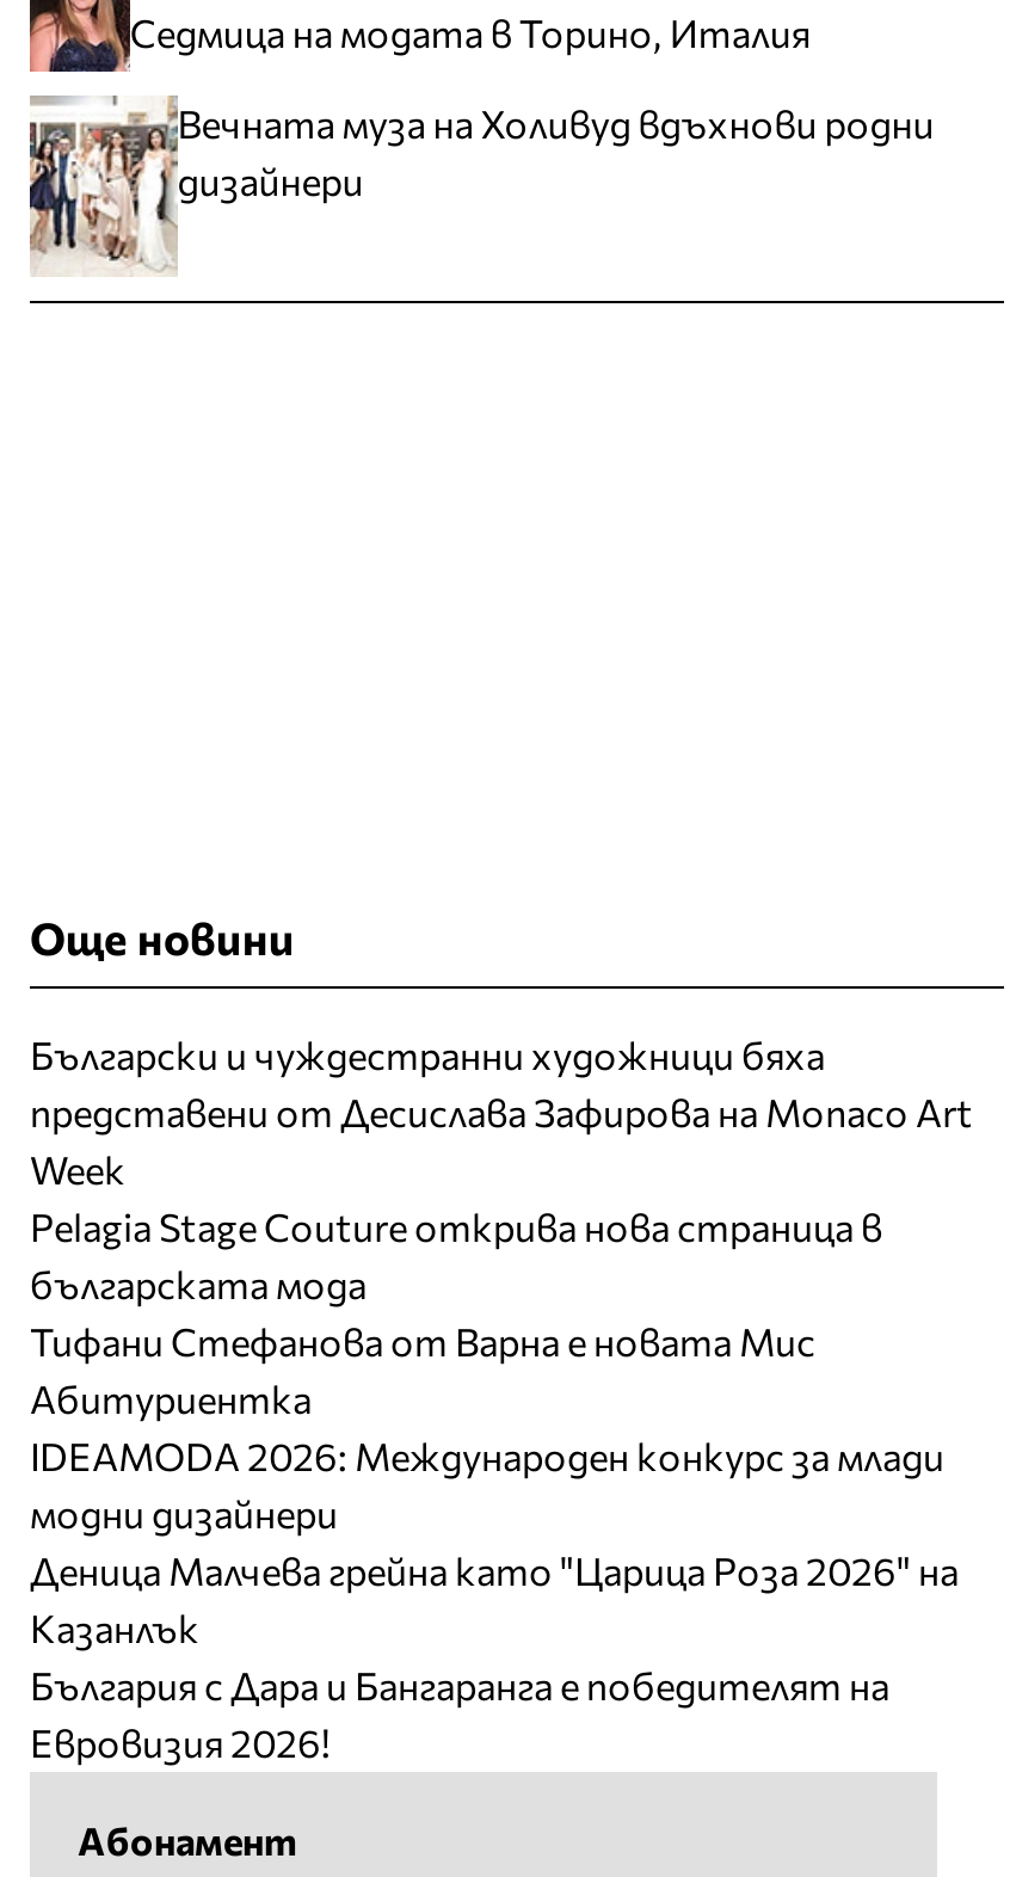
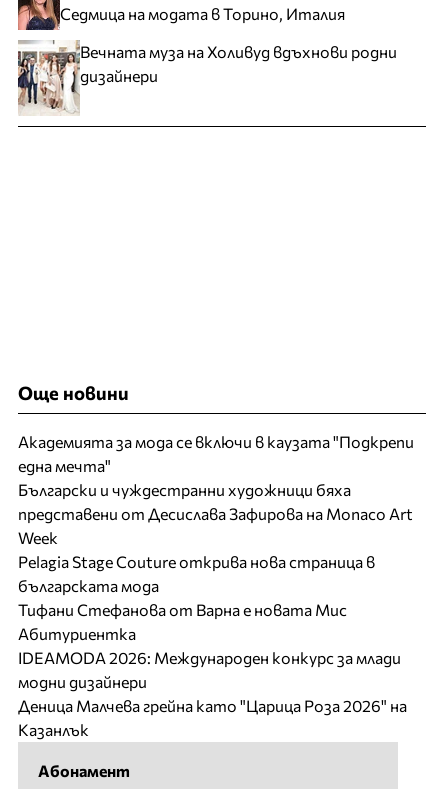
+ Академията за мода се включи в каузата "Подкрепи
+ една мечта"

moved down: Български и чуждестранни художници бяха | представени от Десислава Зафирова на Monaco Art | Week | ... | Деница Малчева грейна като "Царица Роза 2026" на | Казанлък

- България с Дара и Бангаранга е победителят на
- Евровизия 2026!
